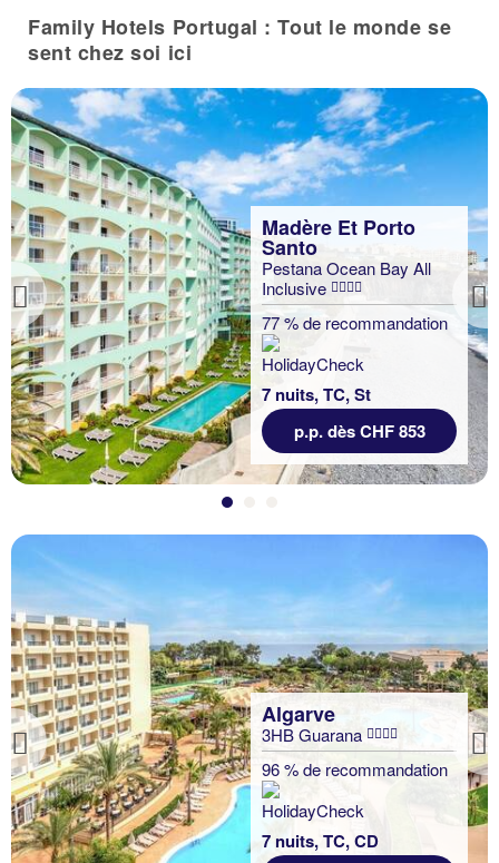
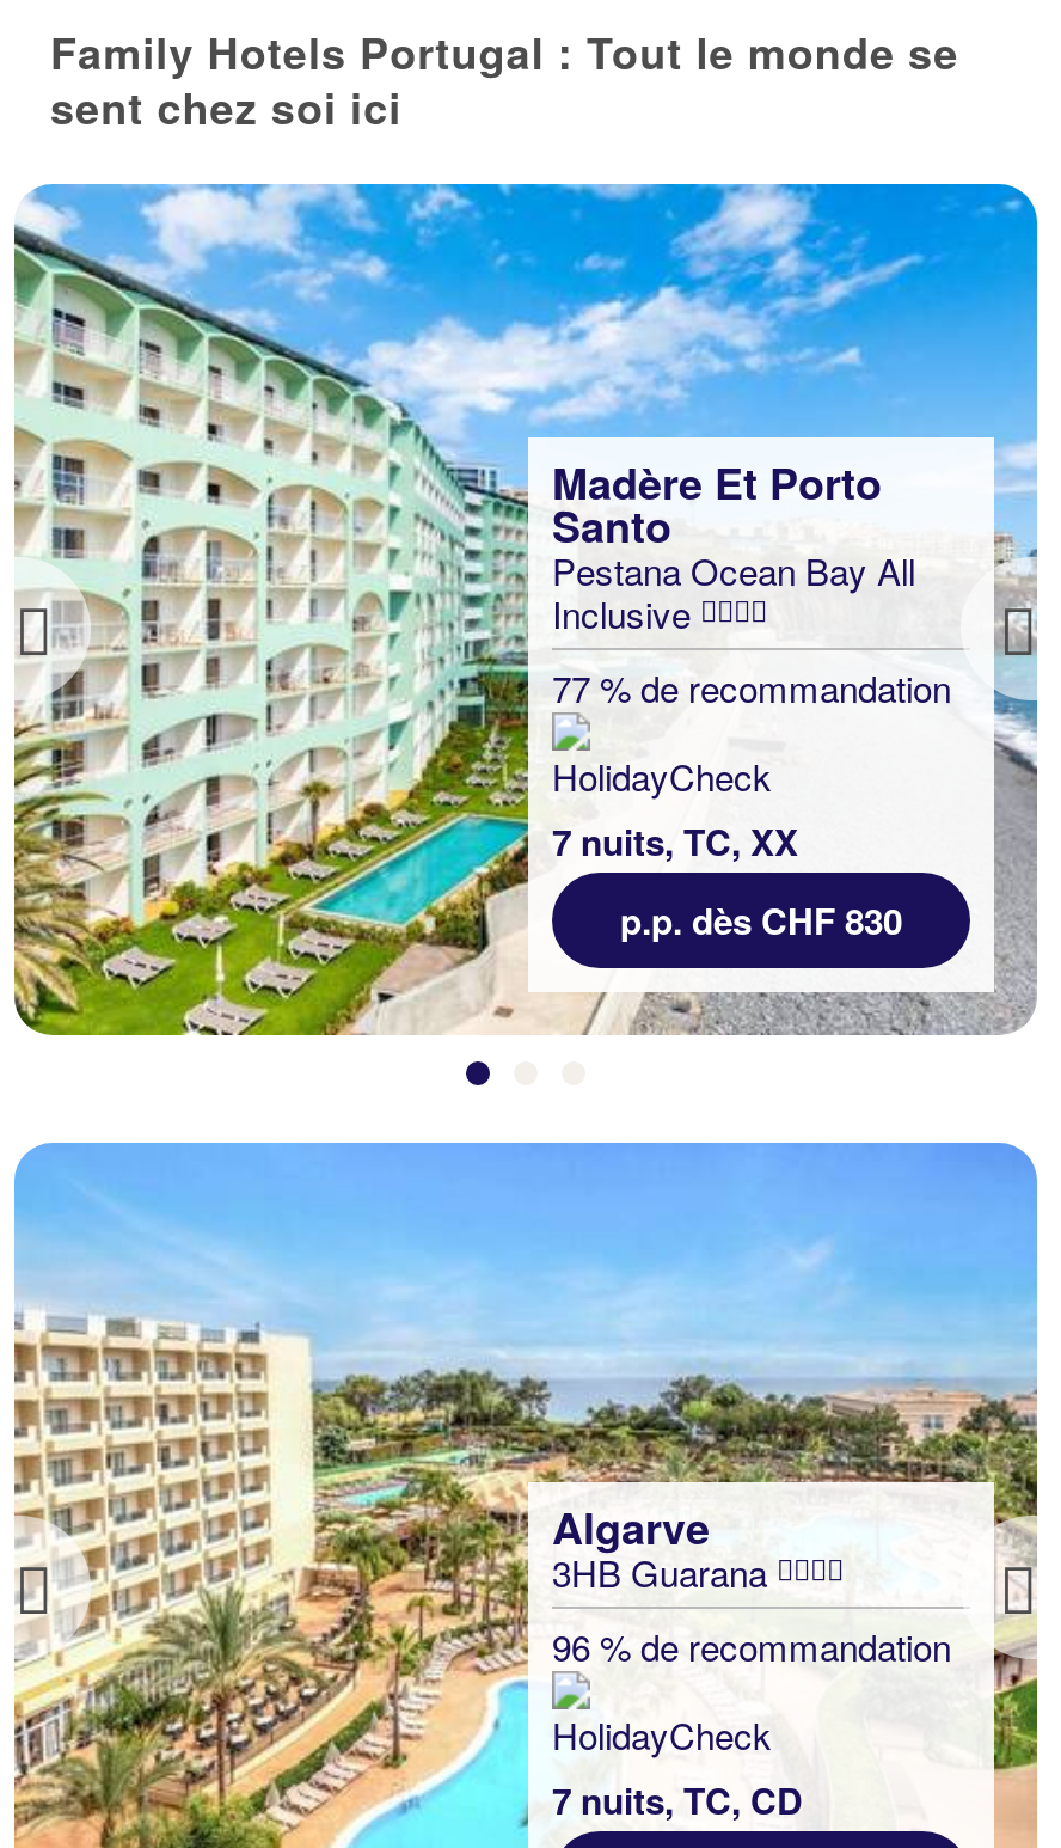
- 7 nuits, TC, St
+ 7 nuits, TC, XX

- p.p. dès CHF 853
+ p.p. dès CHF 830
